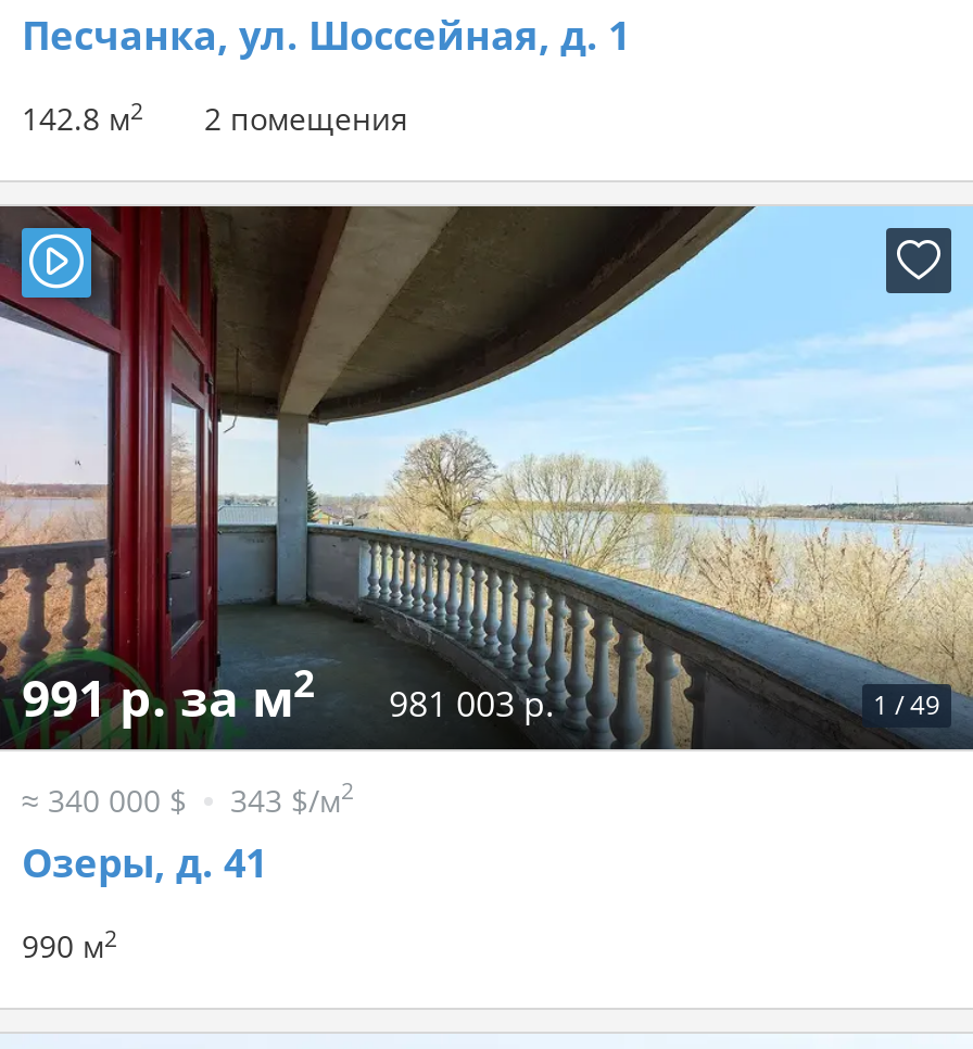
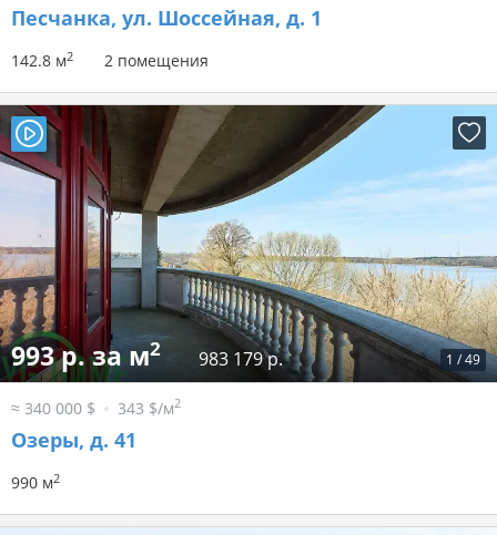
- 991 р. за м2
+ 993 р. за м2

- 981 003 р.
+ 983 179 р.
